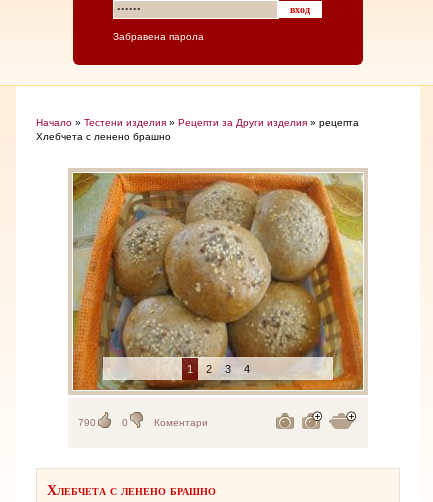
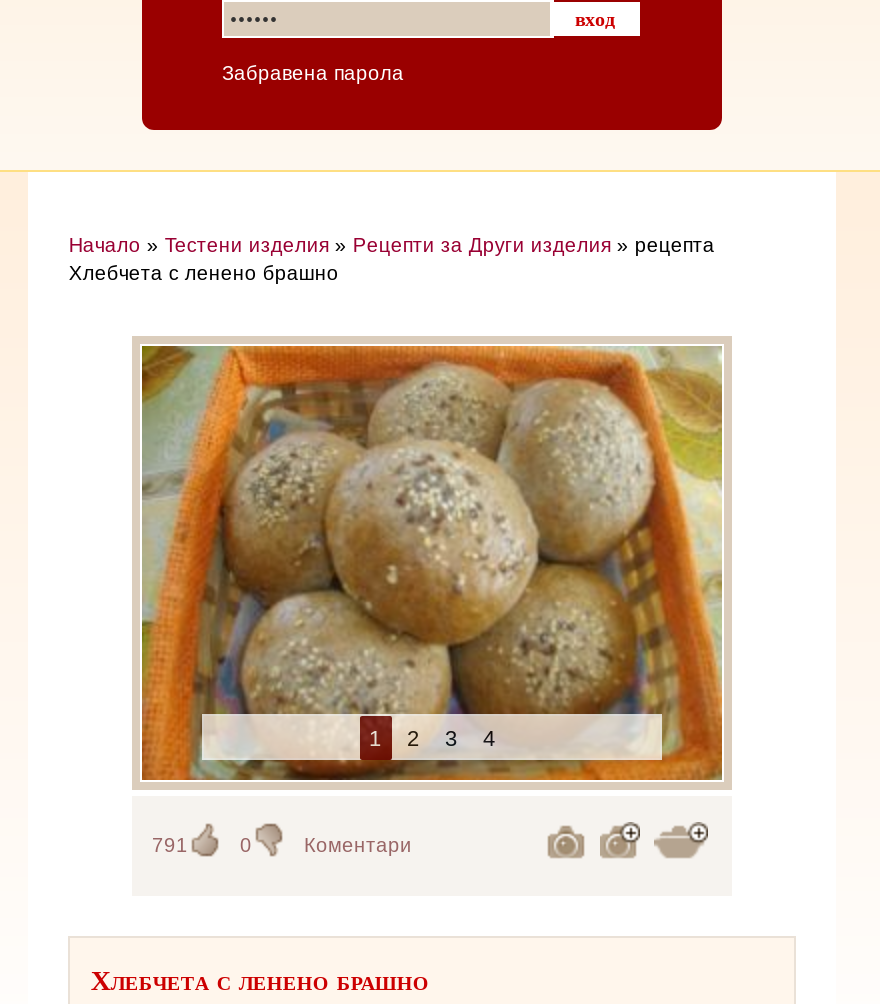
- 790
+ 791
